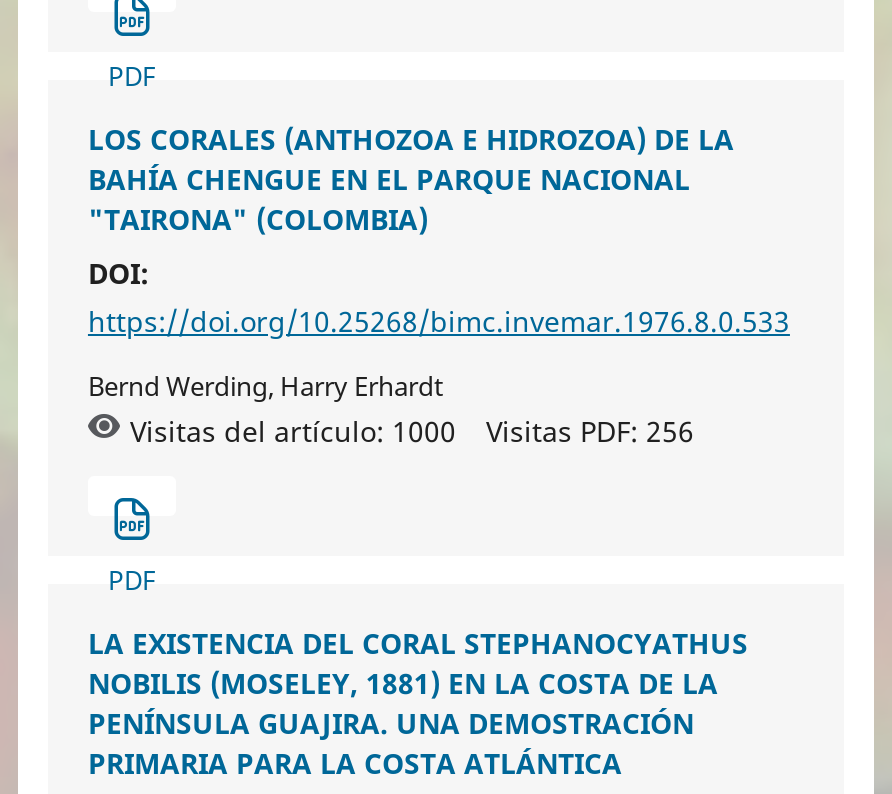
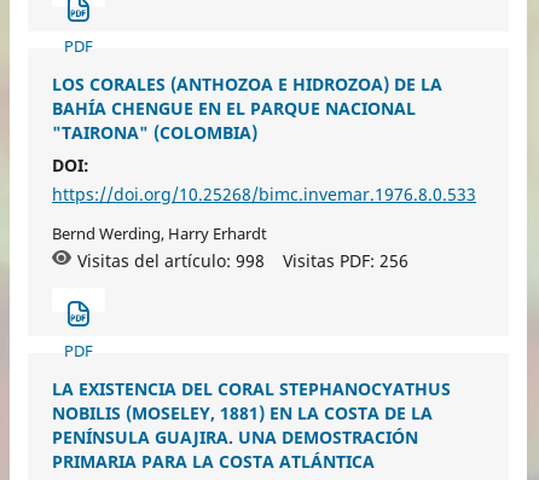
- Visitas del artículo: 1000
+ Visitas del artículo: 998
